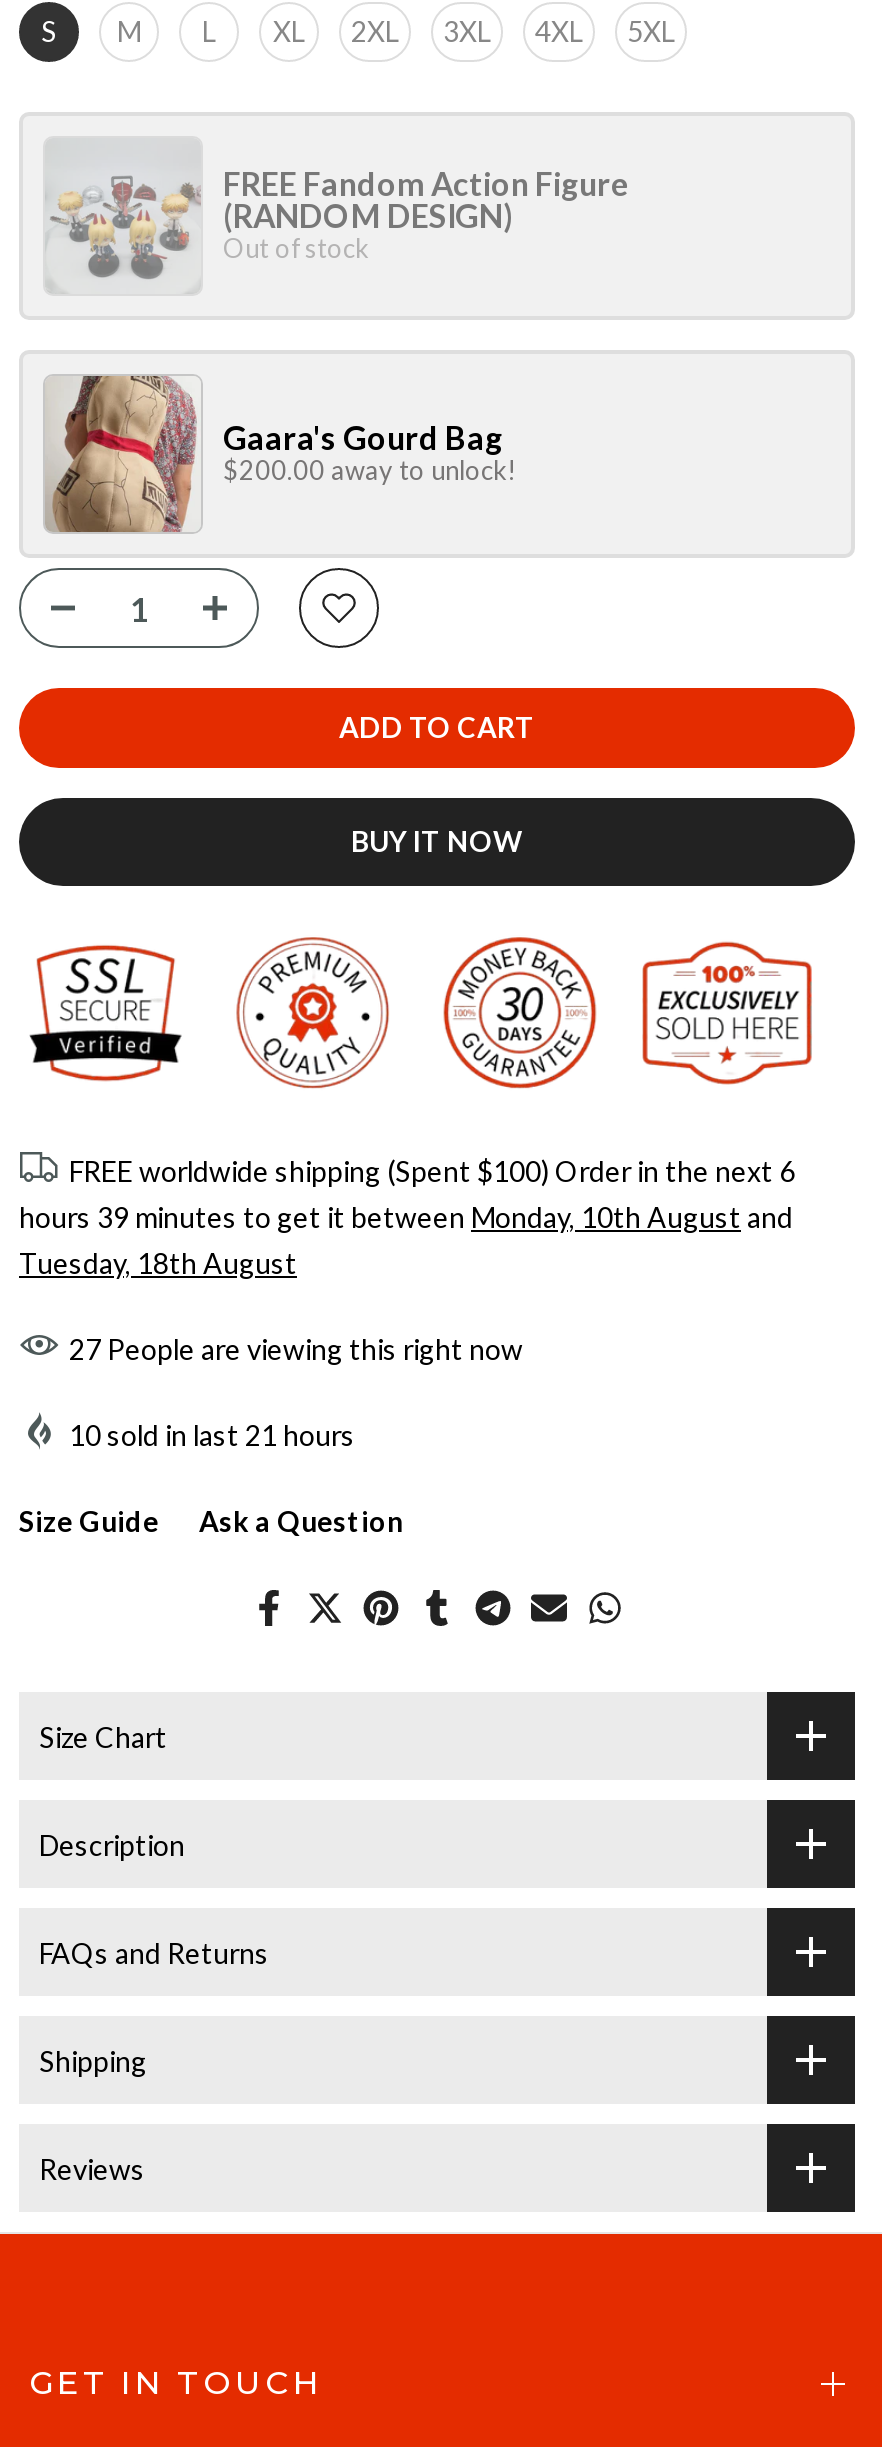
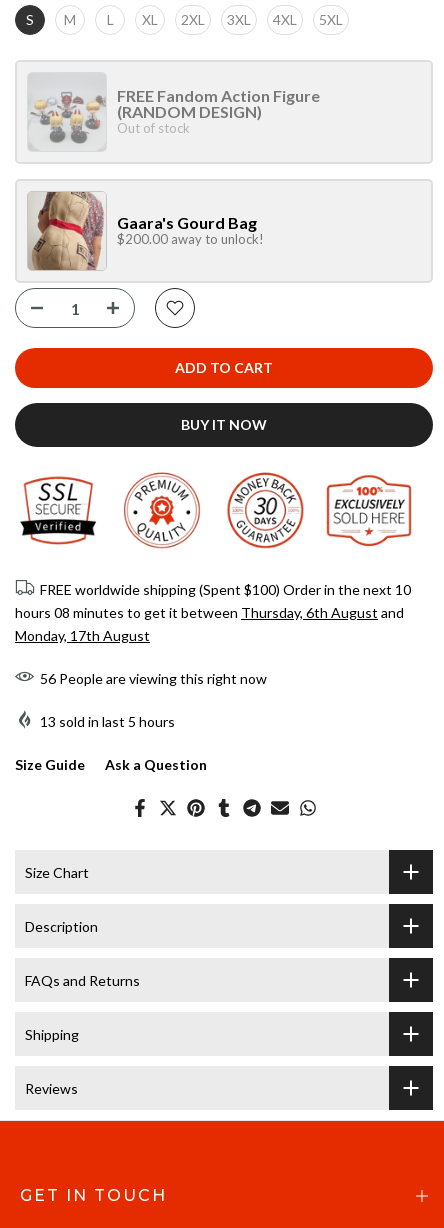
- FREE worldwide shipping (Spent $100) Order in the next 6
+ FREE worldwide shipping (Spent $100) Order in the next 10

- hours 39 minutes to get it between Monday, 10th August and
+ hours 08 minutes to get it between Thursday, 6th August and

- Tuesday, 18th August
+ Monday, 17th August

- 27 People are viewing this right now
+ 56 People are viewing this right now

- 10 sold in last 21 hours
+ 13 sold in last 5 hours
